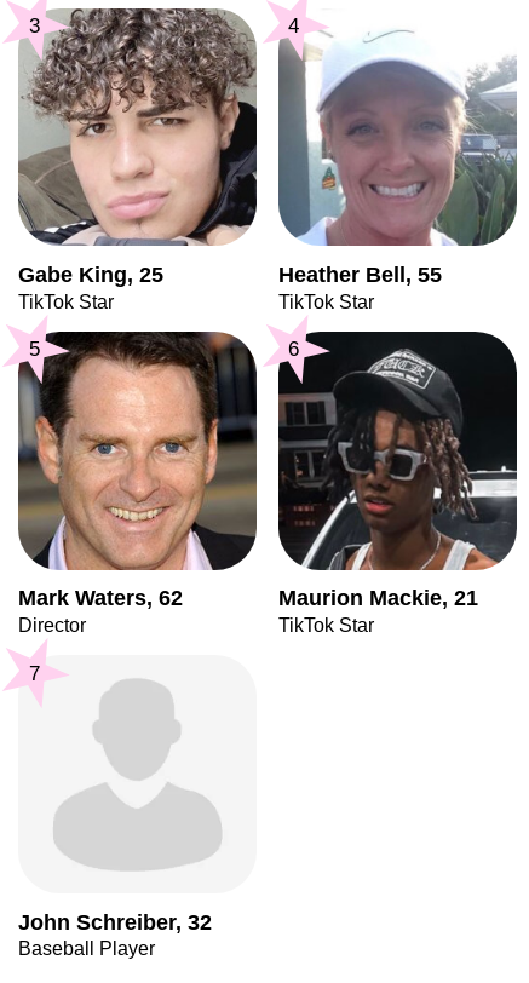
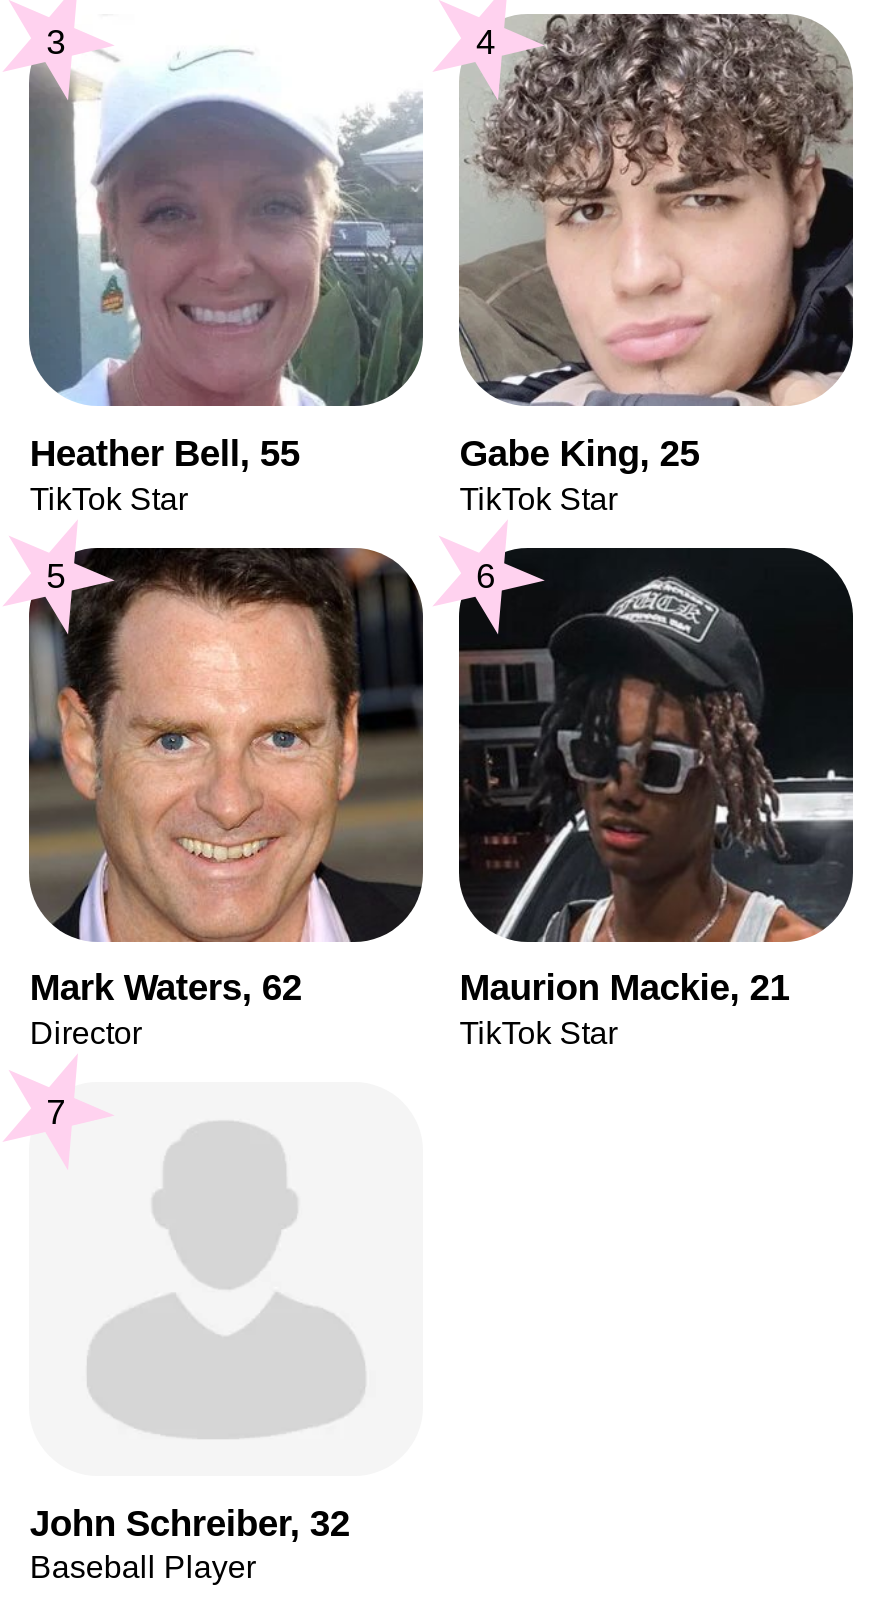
- [image]
- Gabe King, 25
+ [image]
+ Heather Bell, 55

- [image]
- Heather Bell, 55
+ [image]
+ Gabe King, 25
